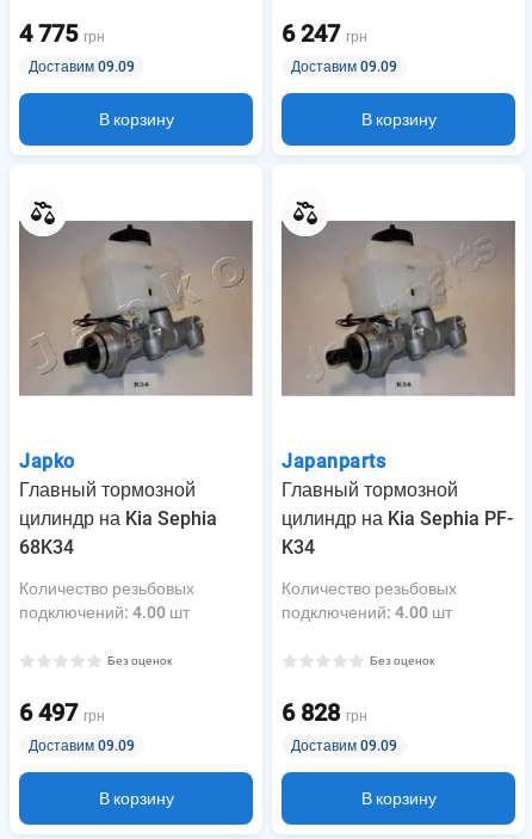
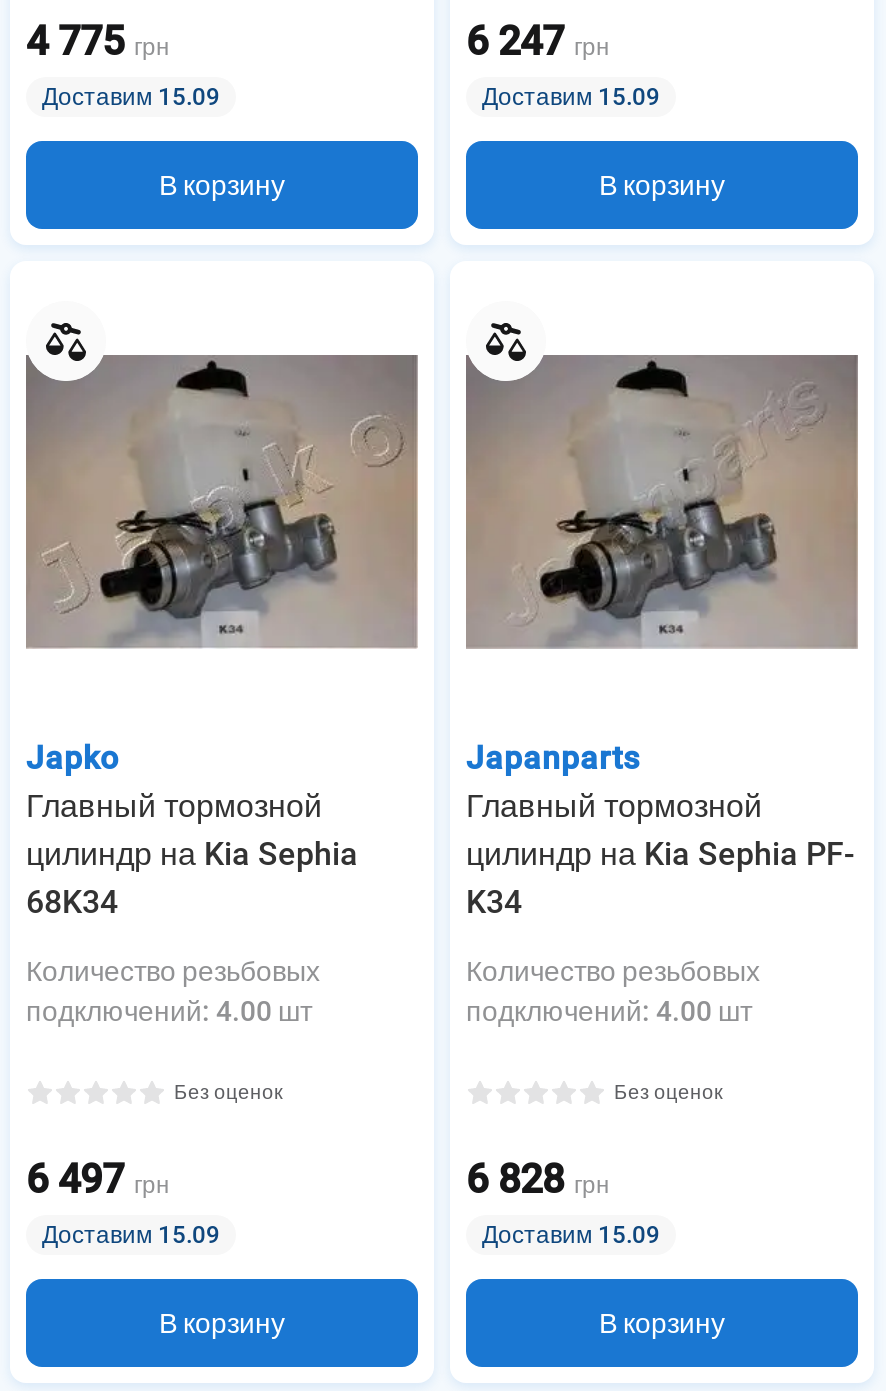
- Доставим 09.09
+ Доставим 15.09

- Доставим 09.09
+ Доставим 15.09

- Доставим 09.09
+ Доставим 15.09

- Доставим 09.09
+ Доставим 15.09
